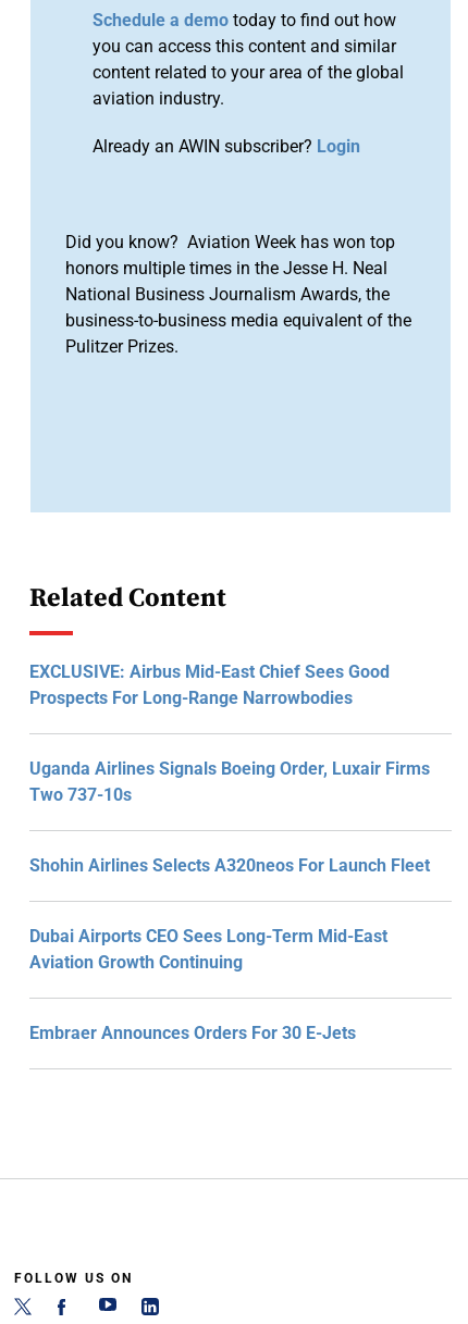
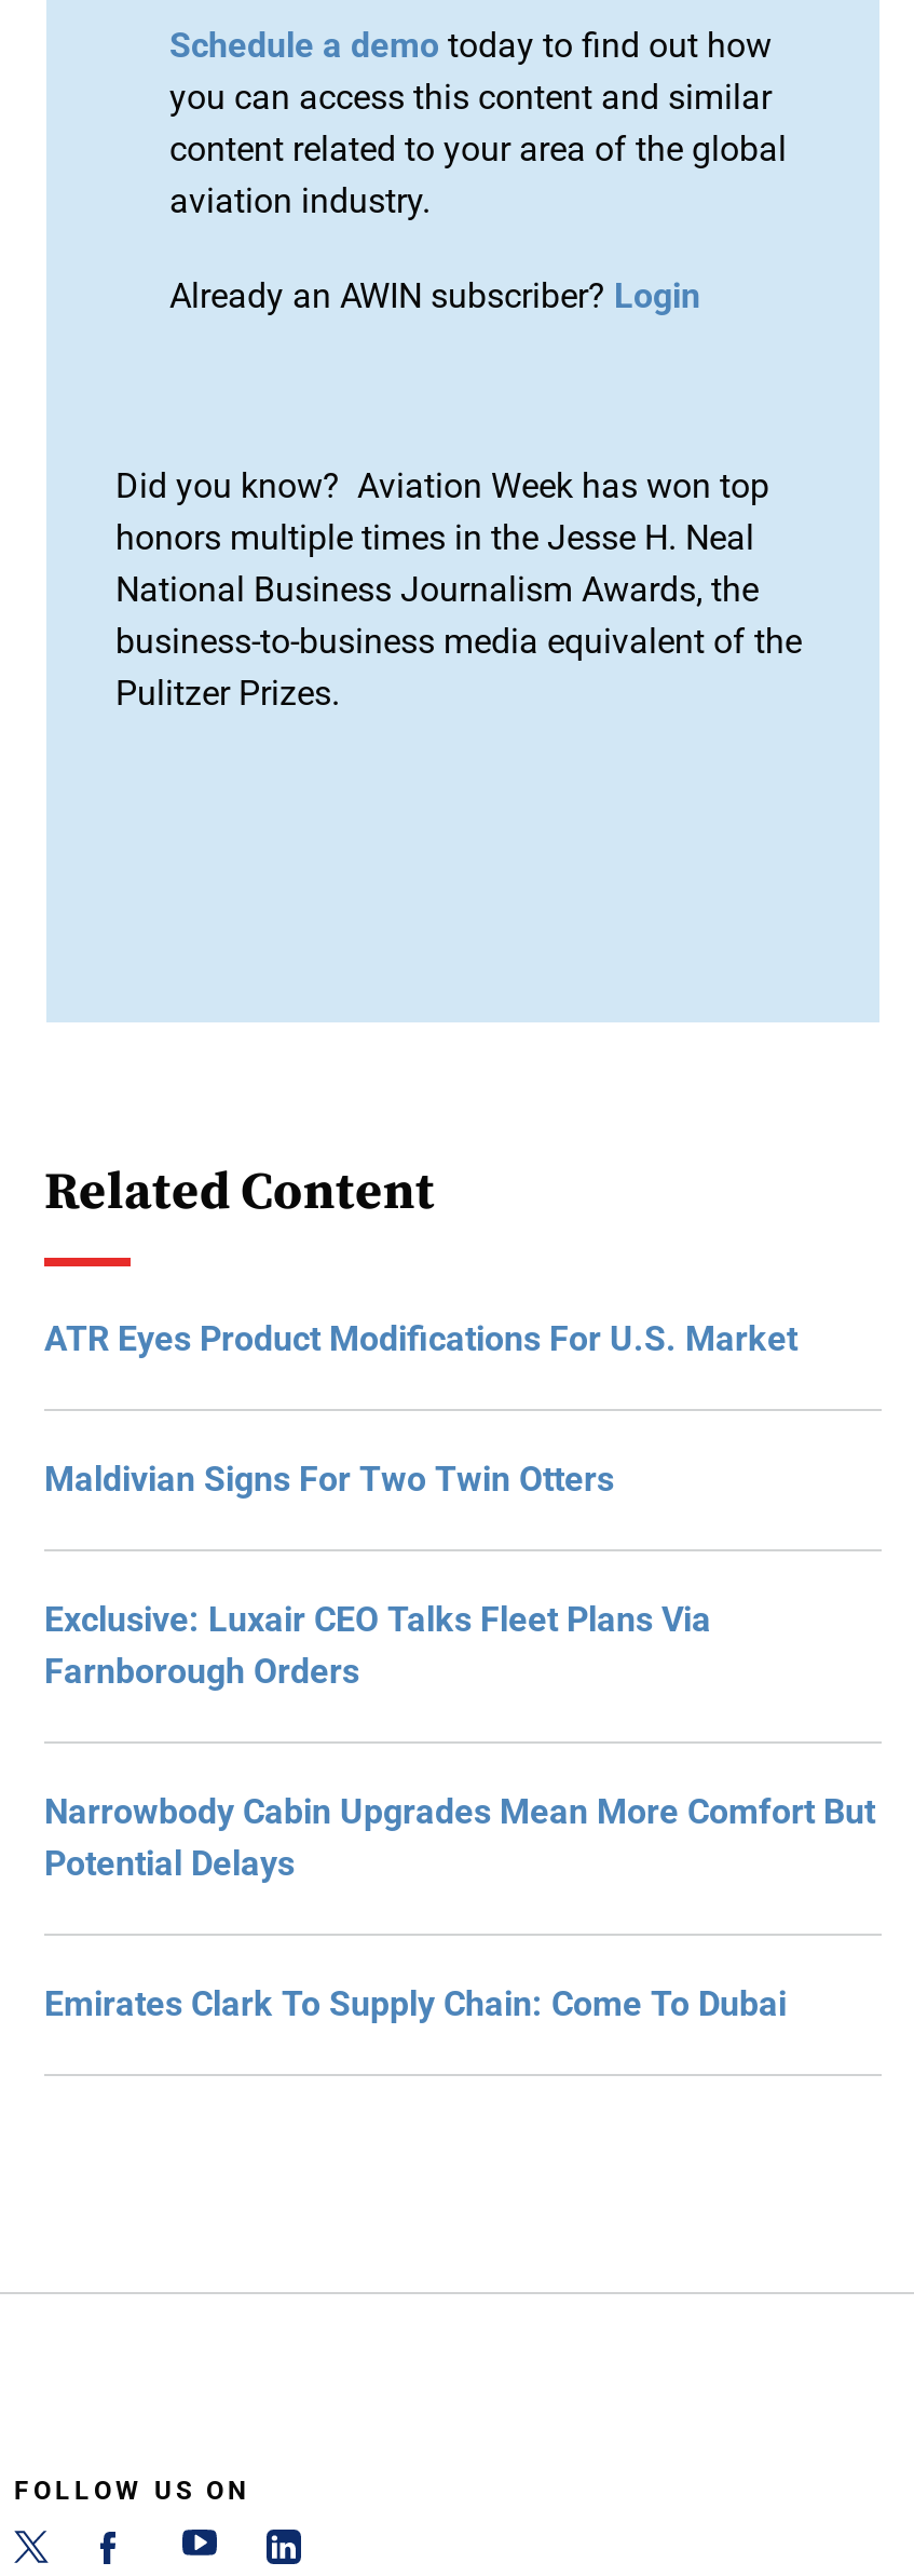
- EXCLUSIVE: Airbus Mid-East Chief Sees Good
- Prospects For Long-Range Narrowbodies
+ ATR Eyes Product Modifications For U.S. Market

- Uganda Airlines Signals Boeing Order, Luxair Firms
- Two 737-10s
+ Maldivian Signs For Two Twin Otters

- Shohin Airlines Selects A320neos For Launch Fleet
+ Exclusive: Luxair CEO Talks Fleet Plans Via
+ Farnborough Orders

- Dubai Airports CEO Sees Long-Term Mid-East
- Aviation Growth Continuing
+ Narrowbody Cabin Upgrades Mean More Comfort But
+ Potential Delays

- Embraer Announces Orders For 30 E-Jets
+ Emirates Clark To Supply Chain: Come To Dubai
